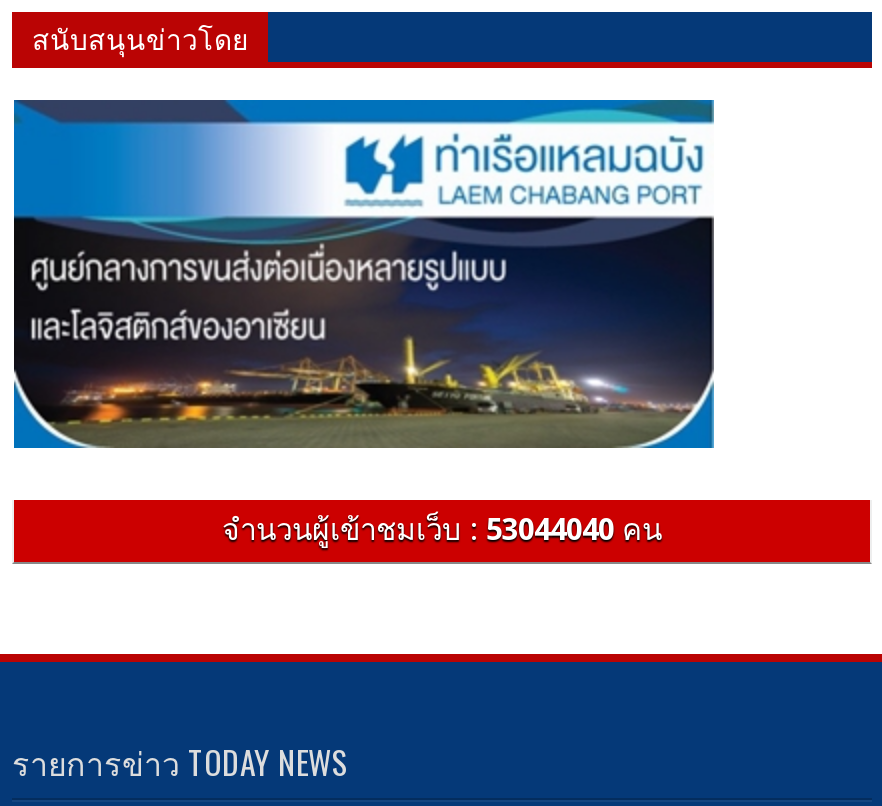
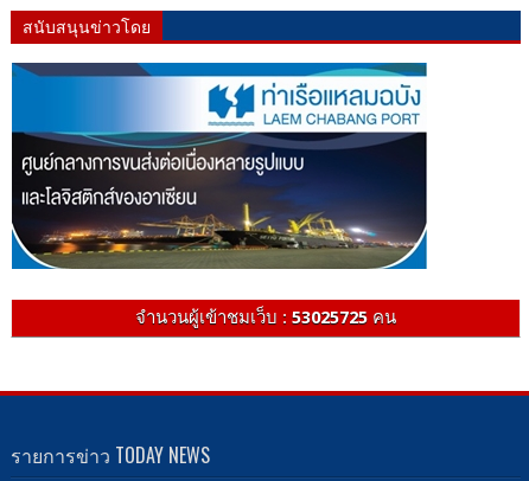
- จำนวนผู้เข้าชมเว็บ : 53044040คน
+ จำนวนผู้เข้าชมเว็บ : 53025725คน
